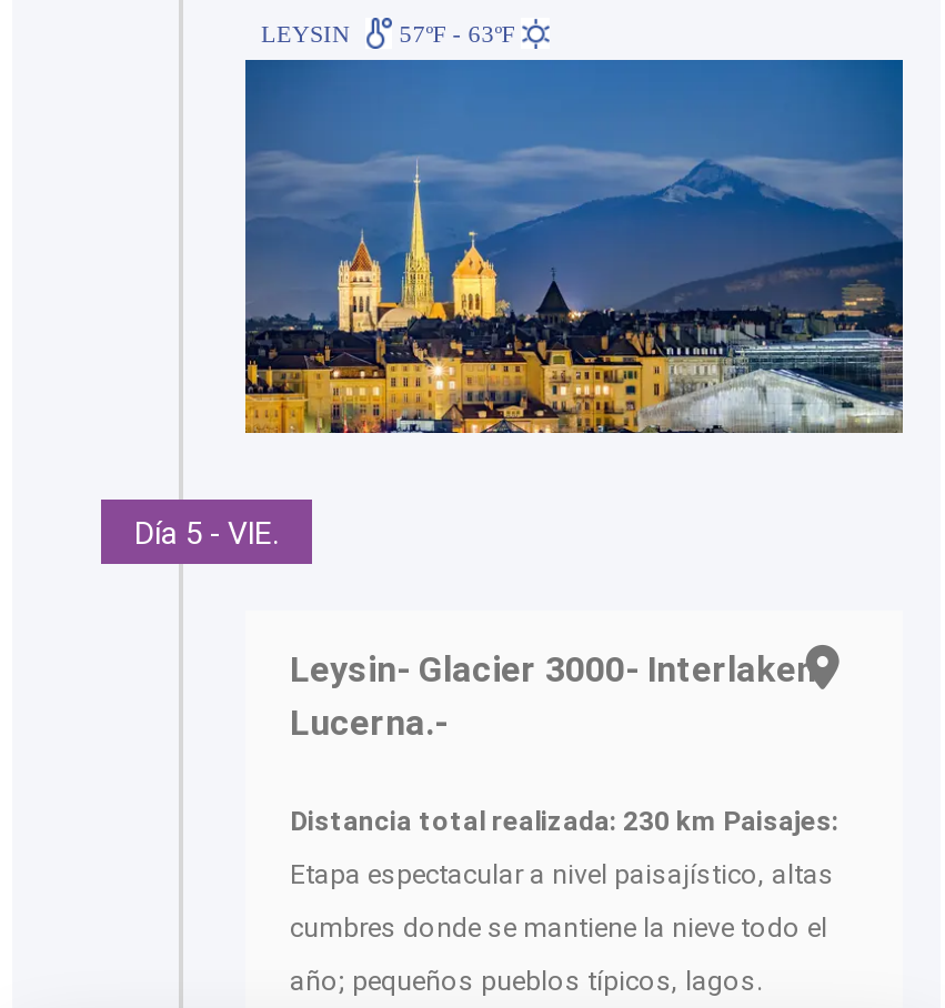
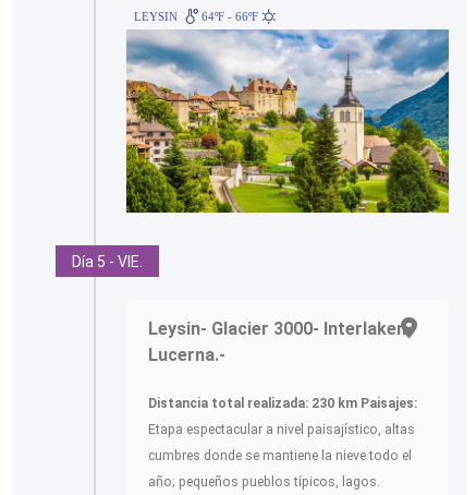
- LEYSIN 57ºF - 63ºF
+ LEYSIN 64ºF - 66ºF

- [image]
+ [image]
